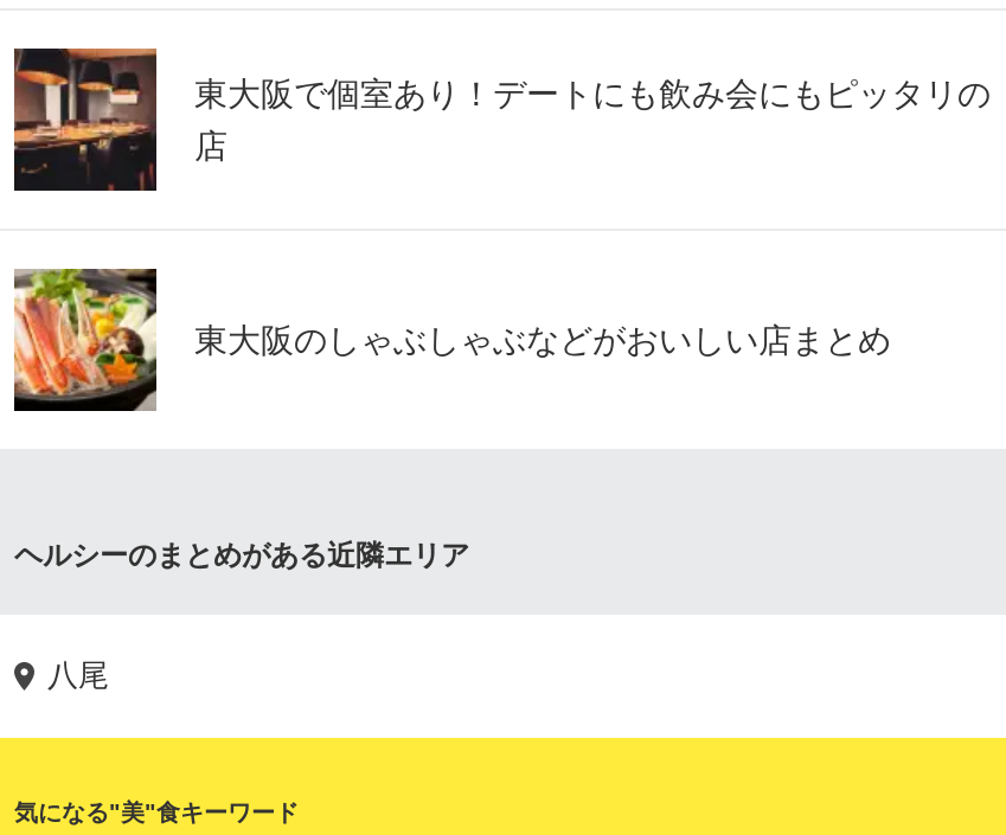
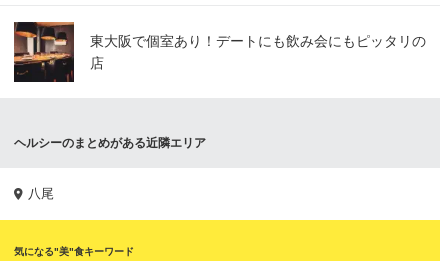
- [image]
- 東大阪のしゃぶしゃぶなどがおいしい店まとめ
